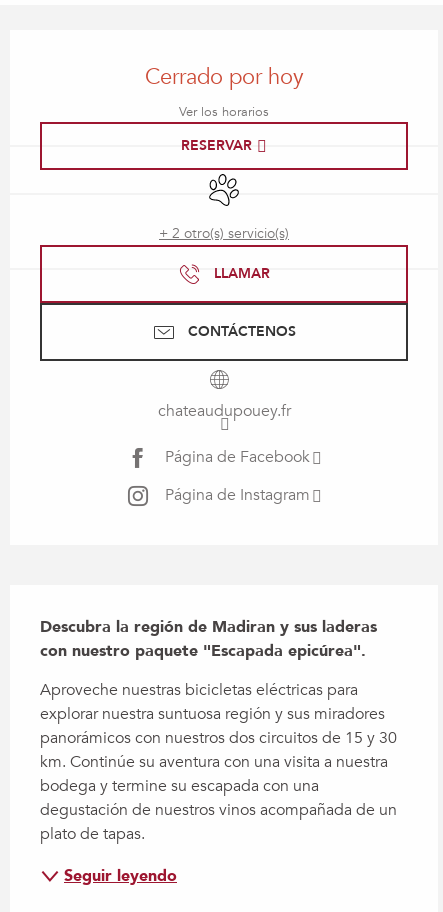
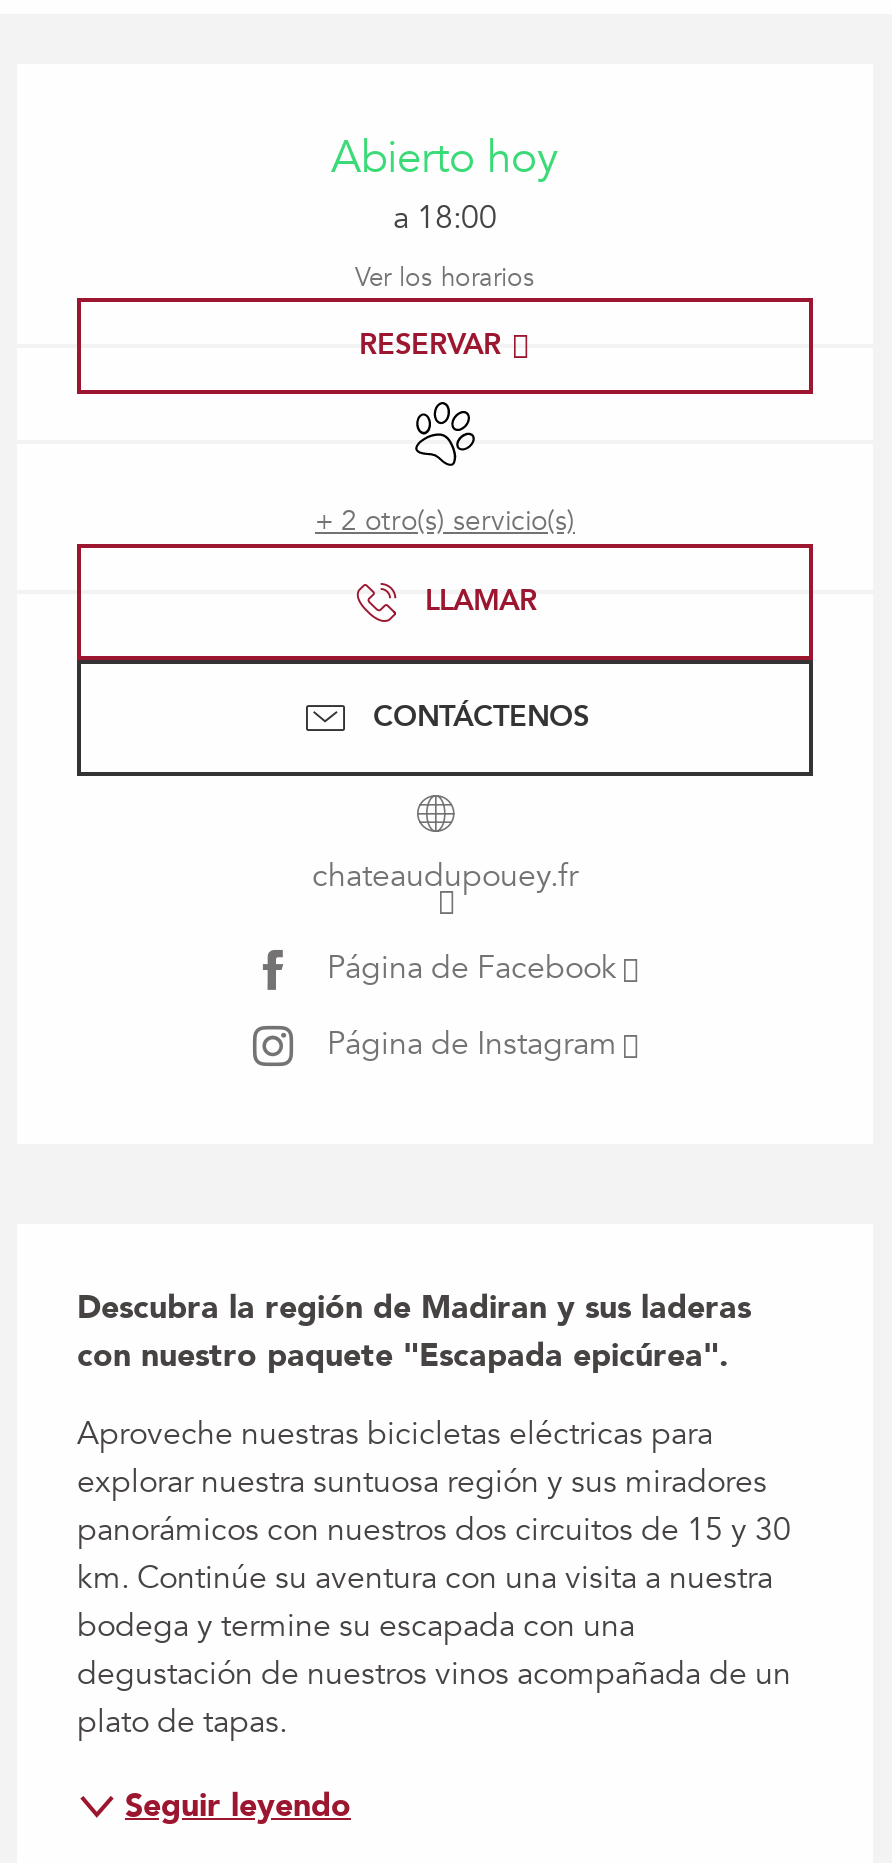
- Cerrado por hoy
+ Abierto hoy
+ a 18:00
